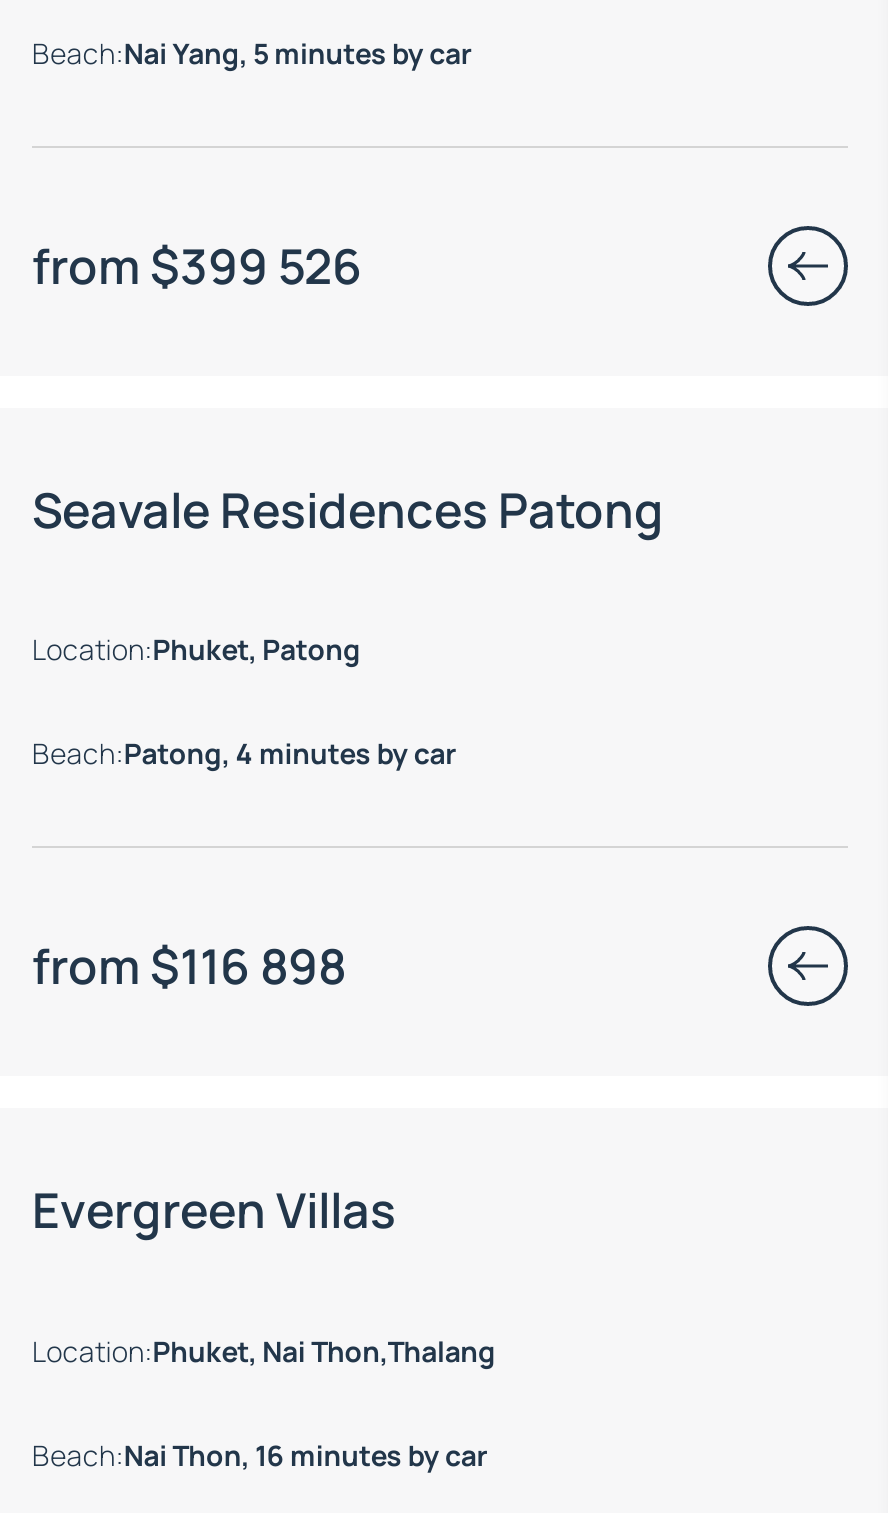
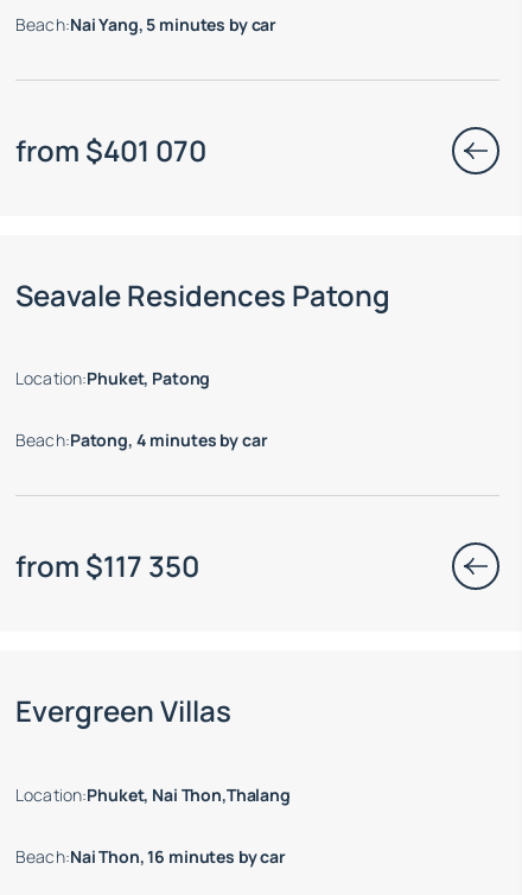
- from $399 526
+ from $401 070

- from $116 898
+ from $117 350
